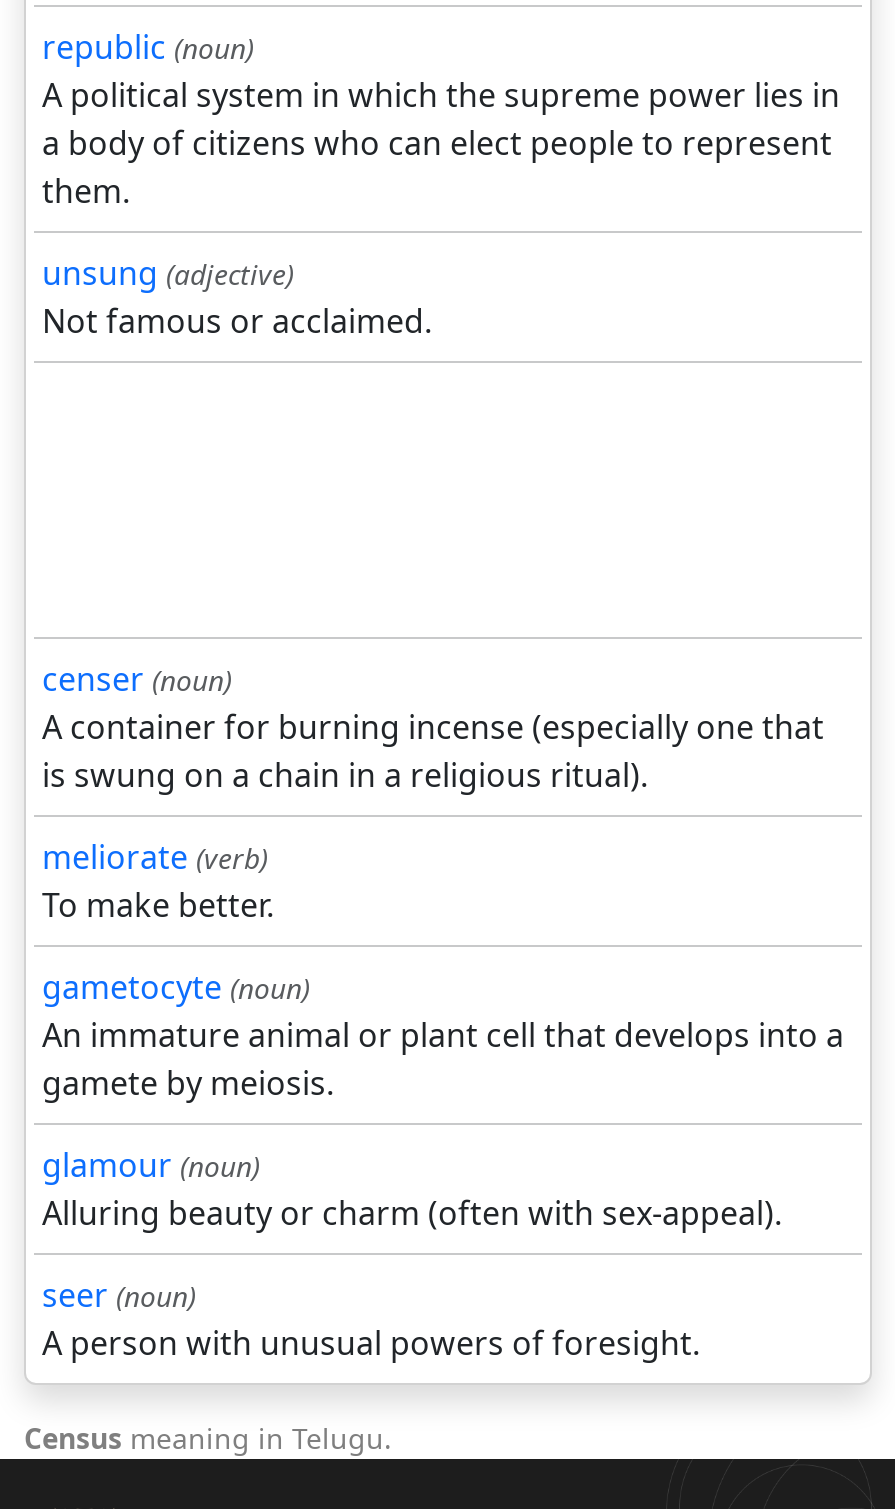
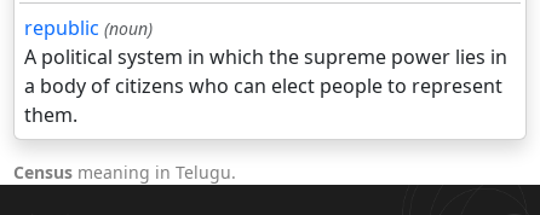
- unsung (adjective)
- Not famous or acclaimed.

- censer (noun)
- A container for burning incense (especially one that
- is swung on a chain in a religious ritual).
- meliorate (verb)
- To make better.
- gametocyte (noun)
- An immature animal or plant cell that develops into a
- gamete by meiosis.
- glamour (noun)
- Alluring beauty or charm (often with sex-appeal).
- seer (noun)
- A person with unusual powers of foresight.
